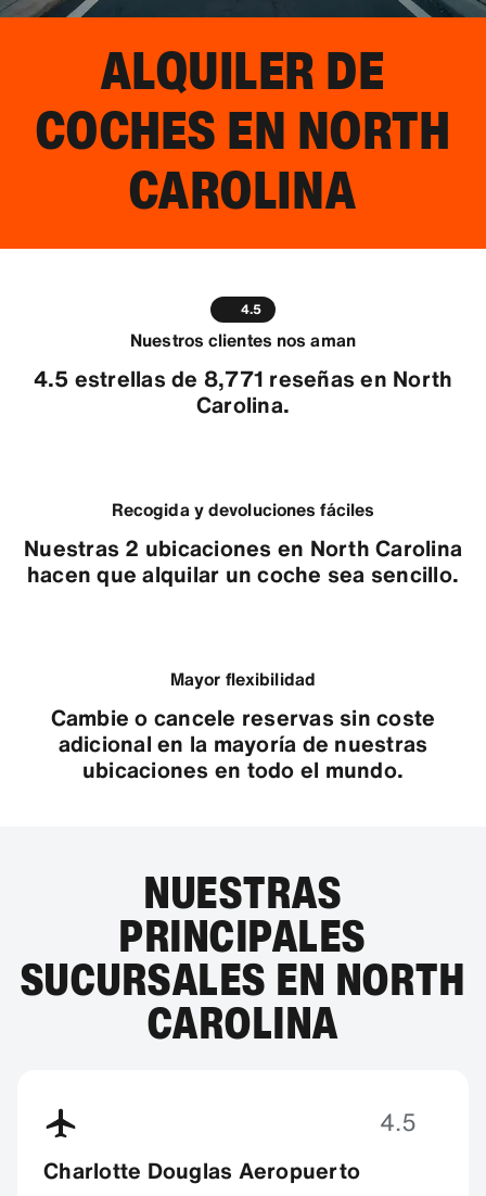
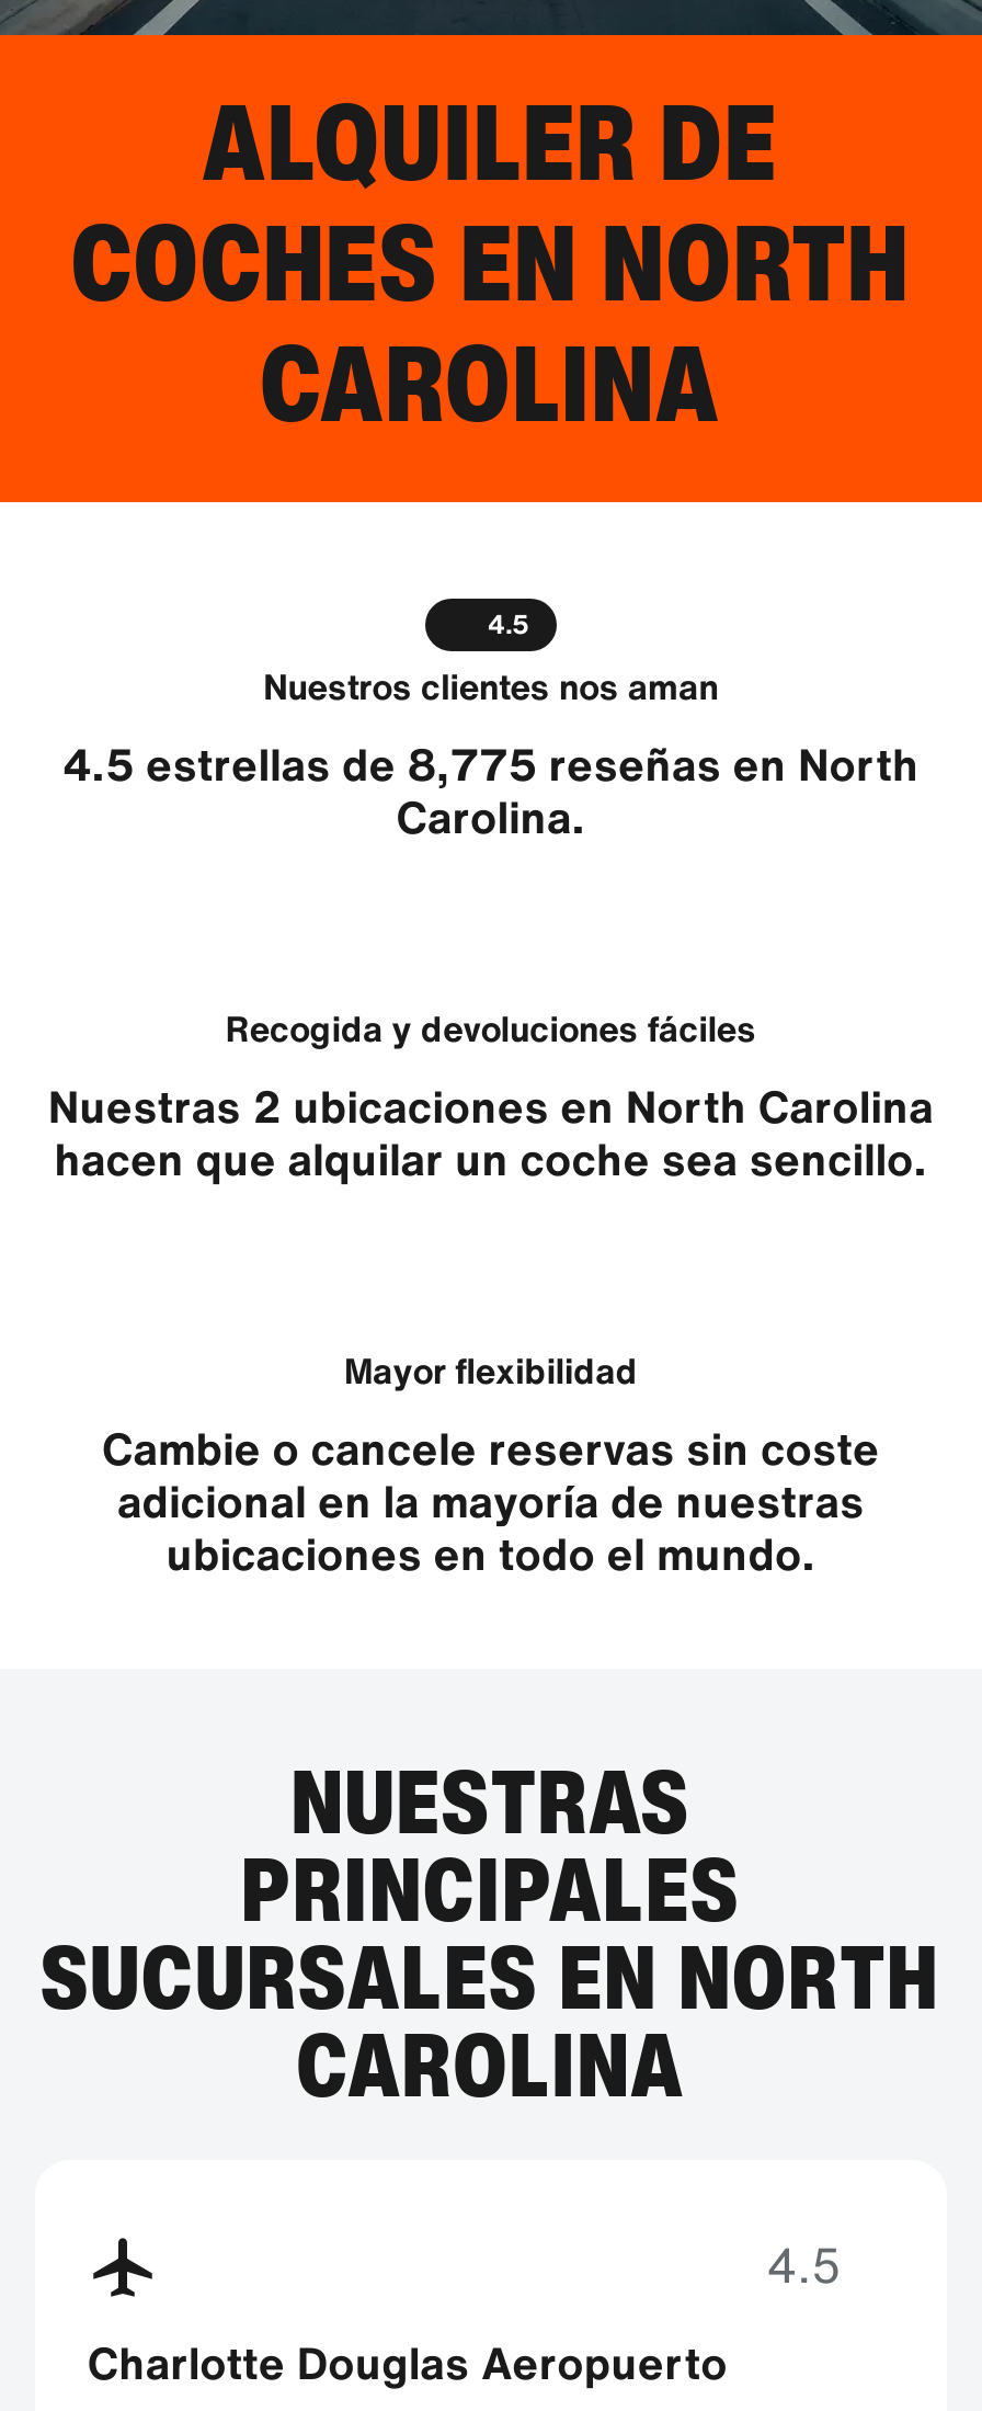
- 4.5 estrellas de 8,771 reseñas en North
+ 4.5 estrellas de 8,775 reseñas en North
